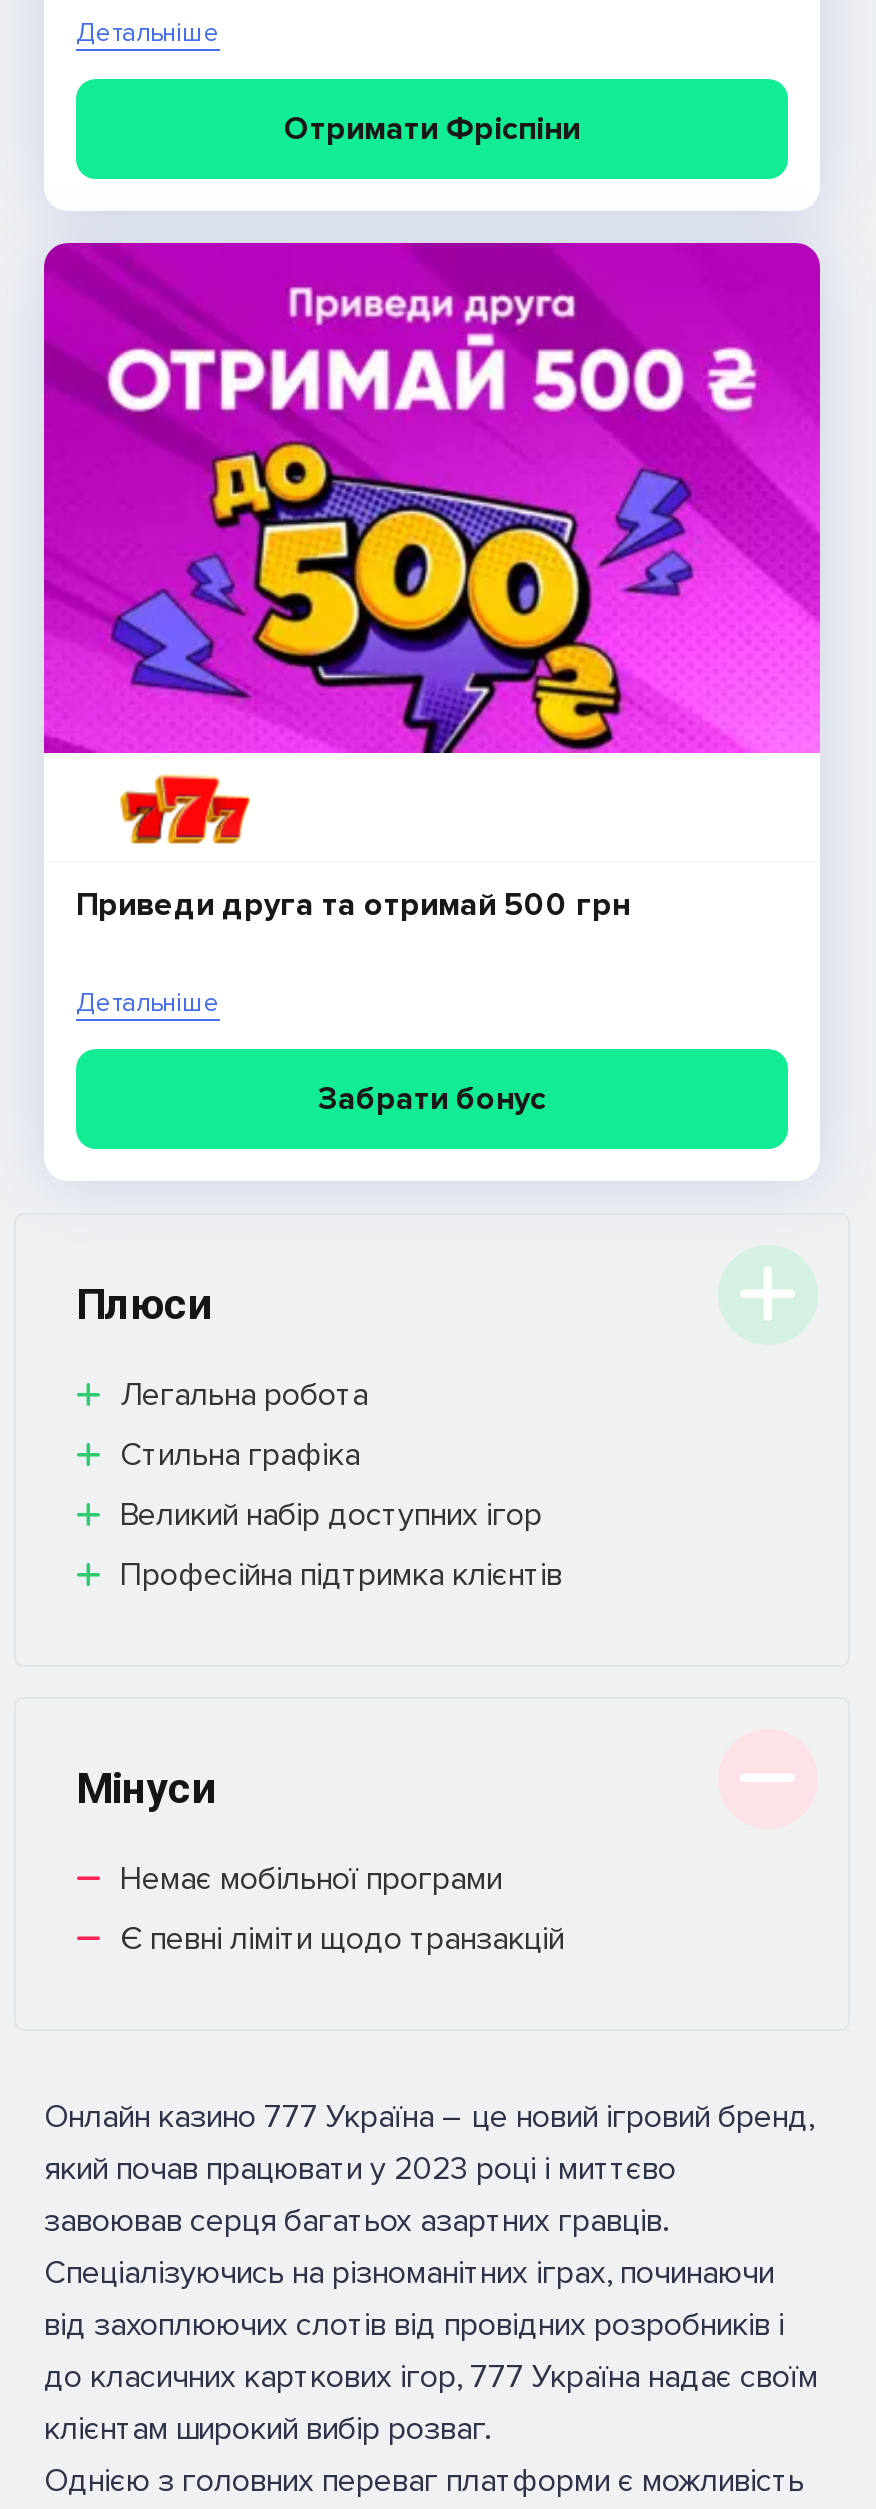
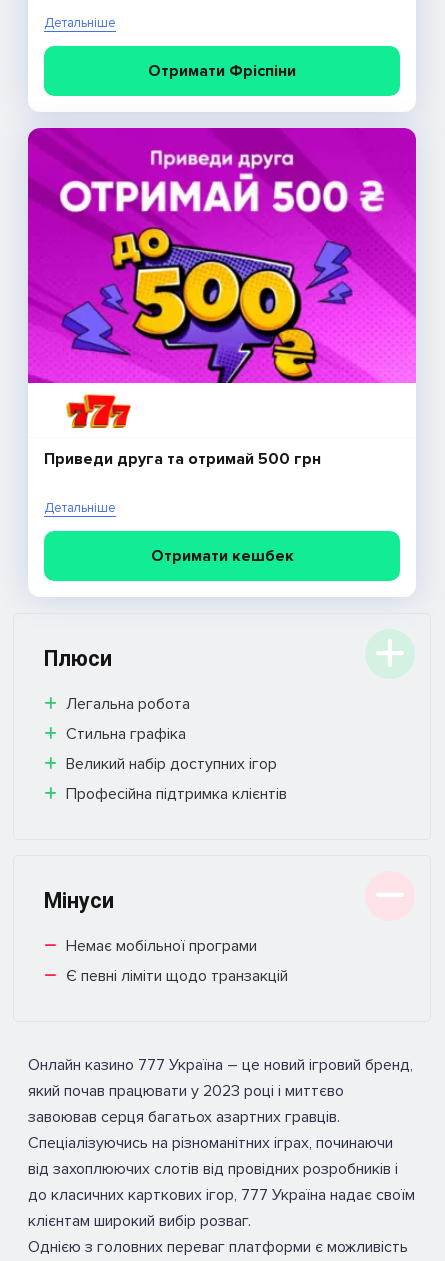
- Забрати бонус
+ Отримати кешбек
